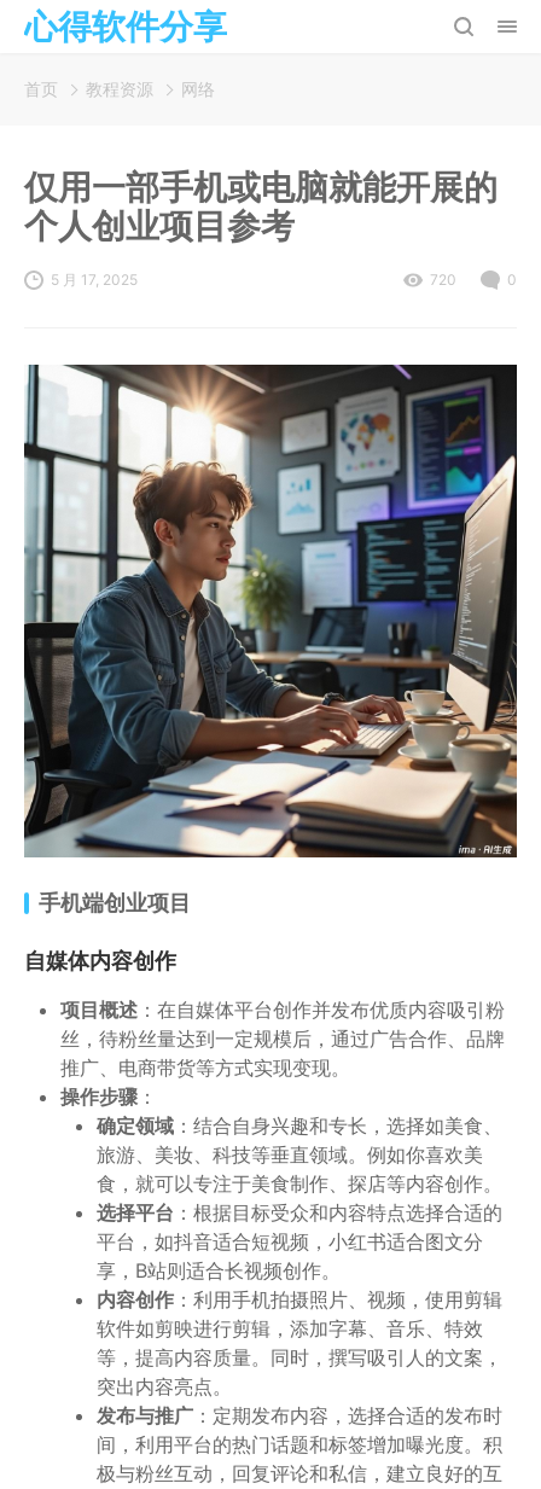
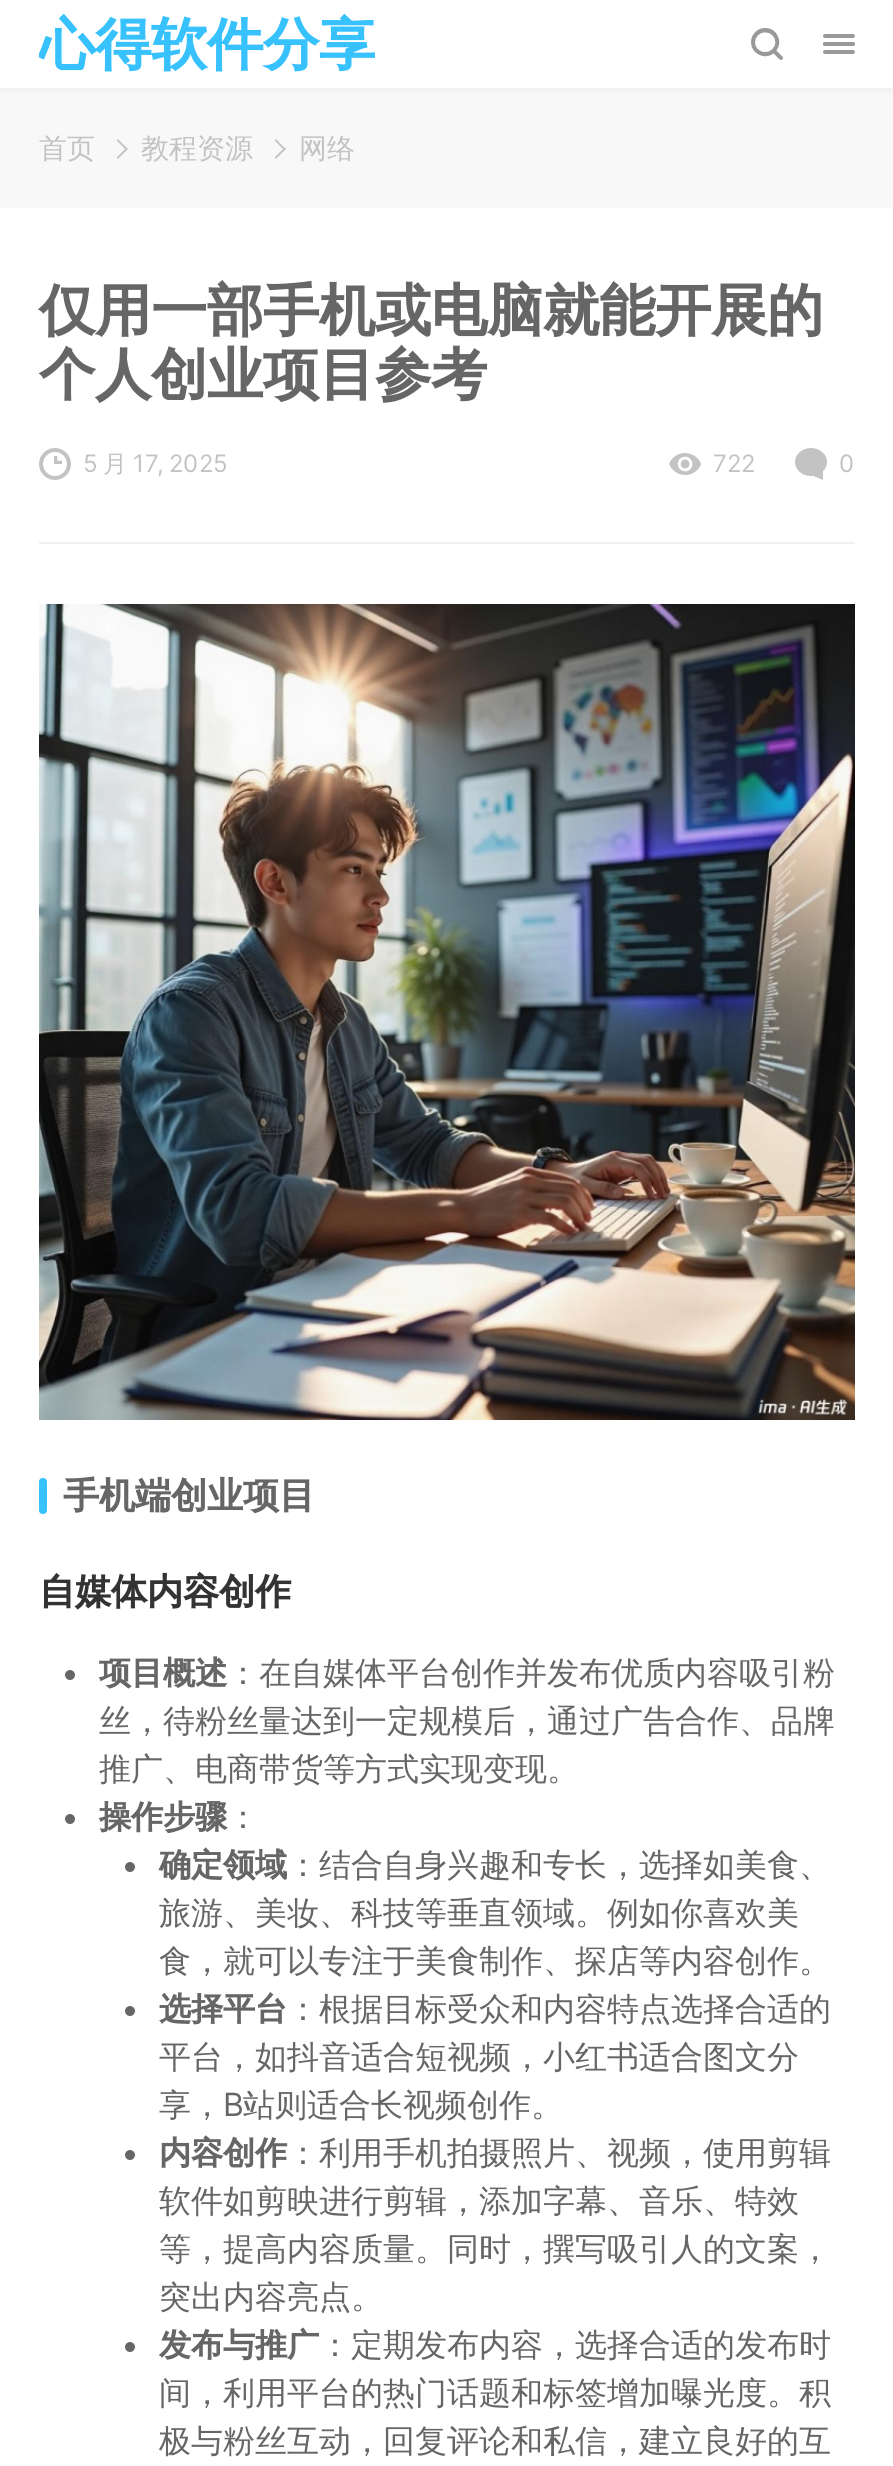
- 720
+ 722
